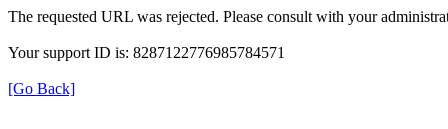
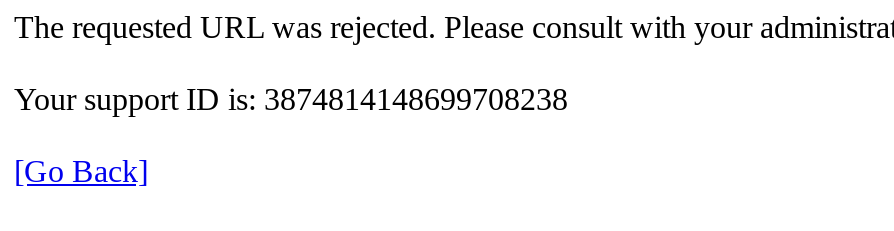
- Your support ID is: 8287122776985784571
+ Your support ID is: 3874814148699708238
